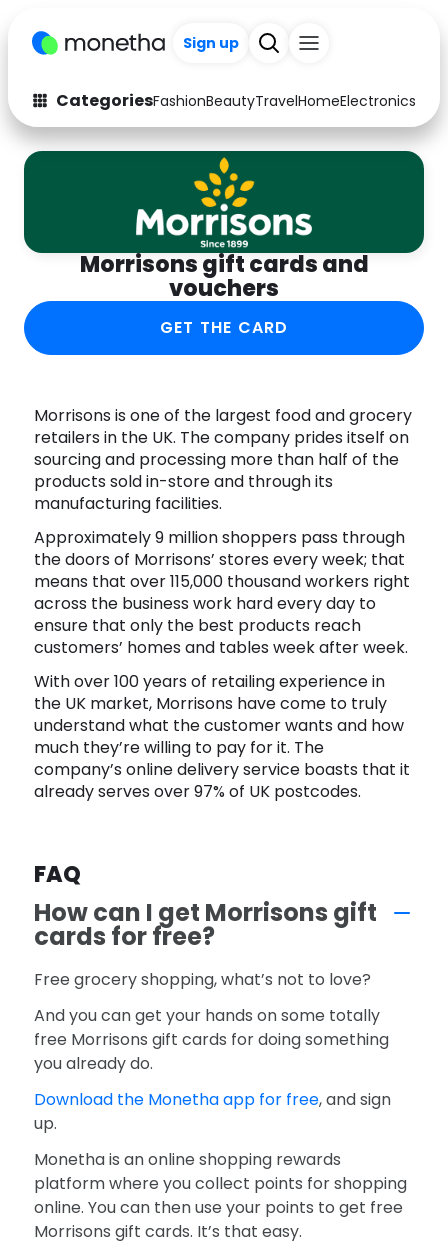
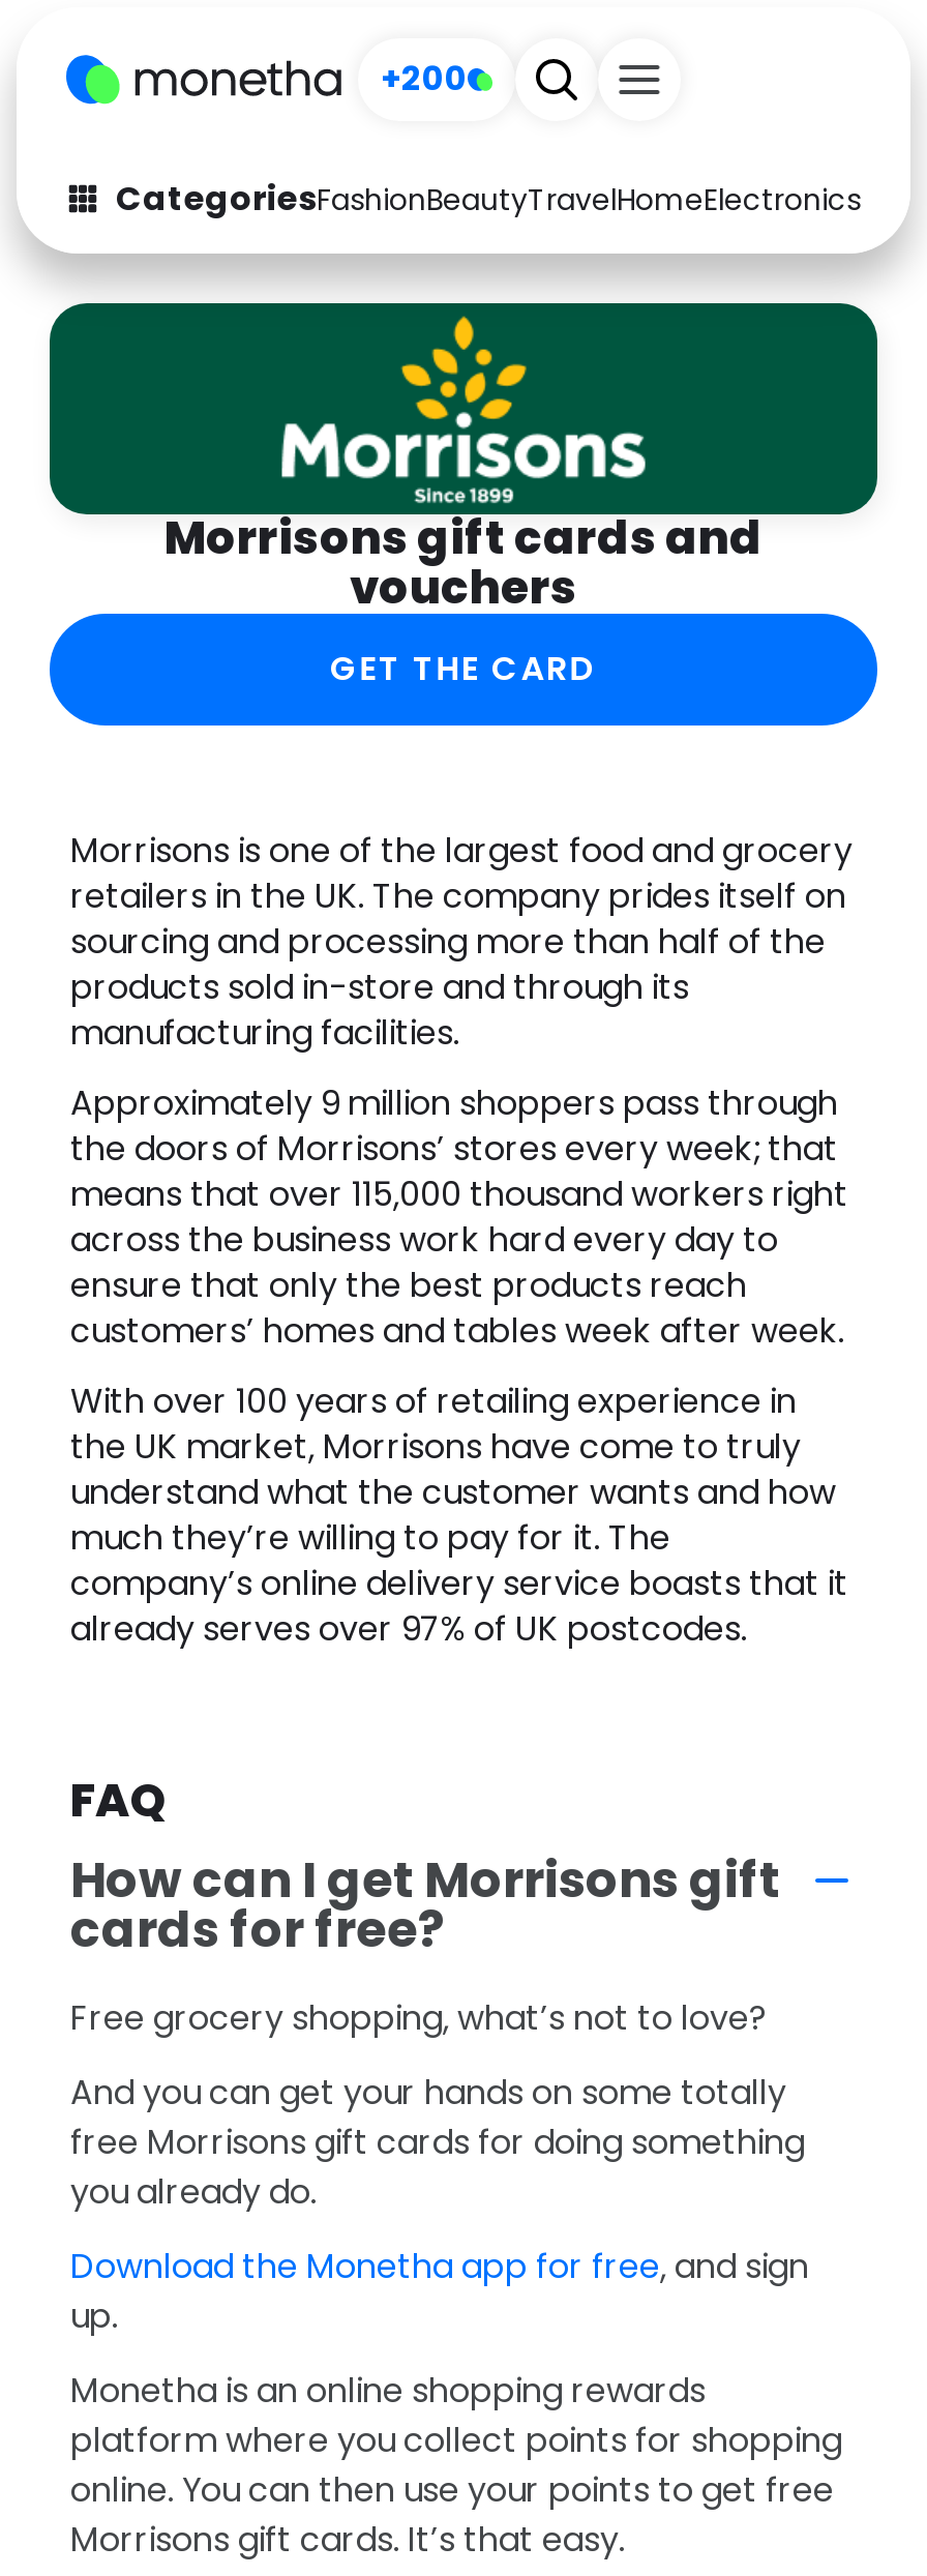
- Sign up
+ +200
